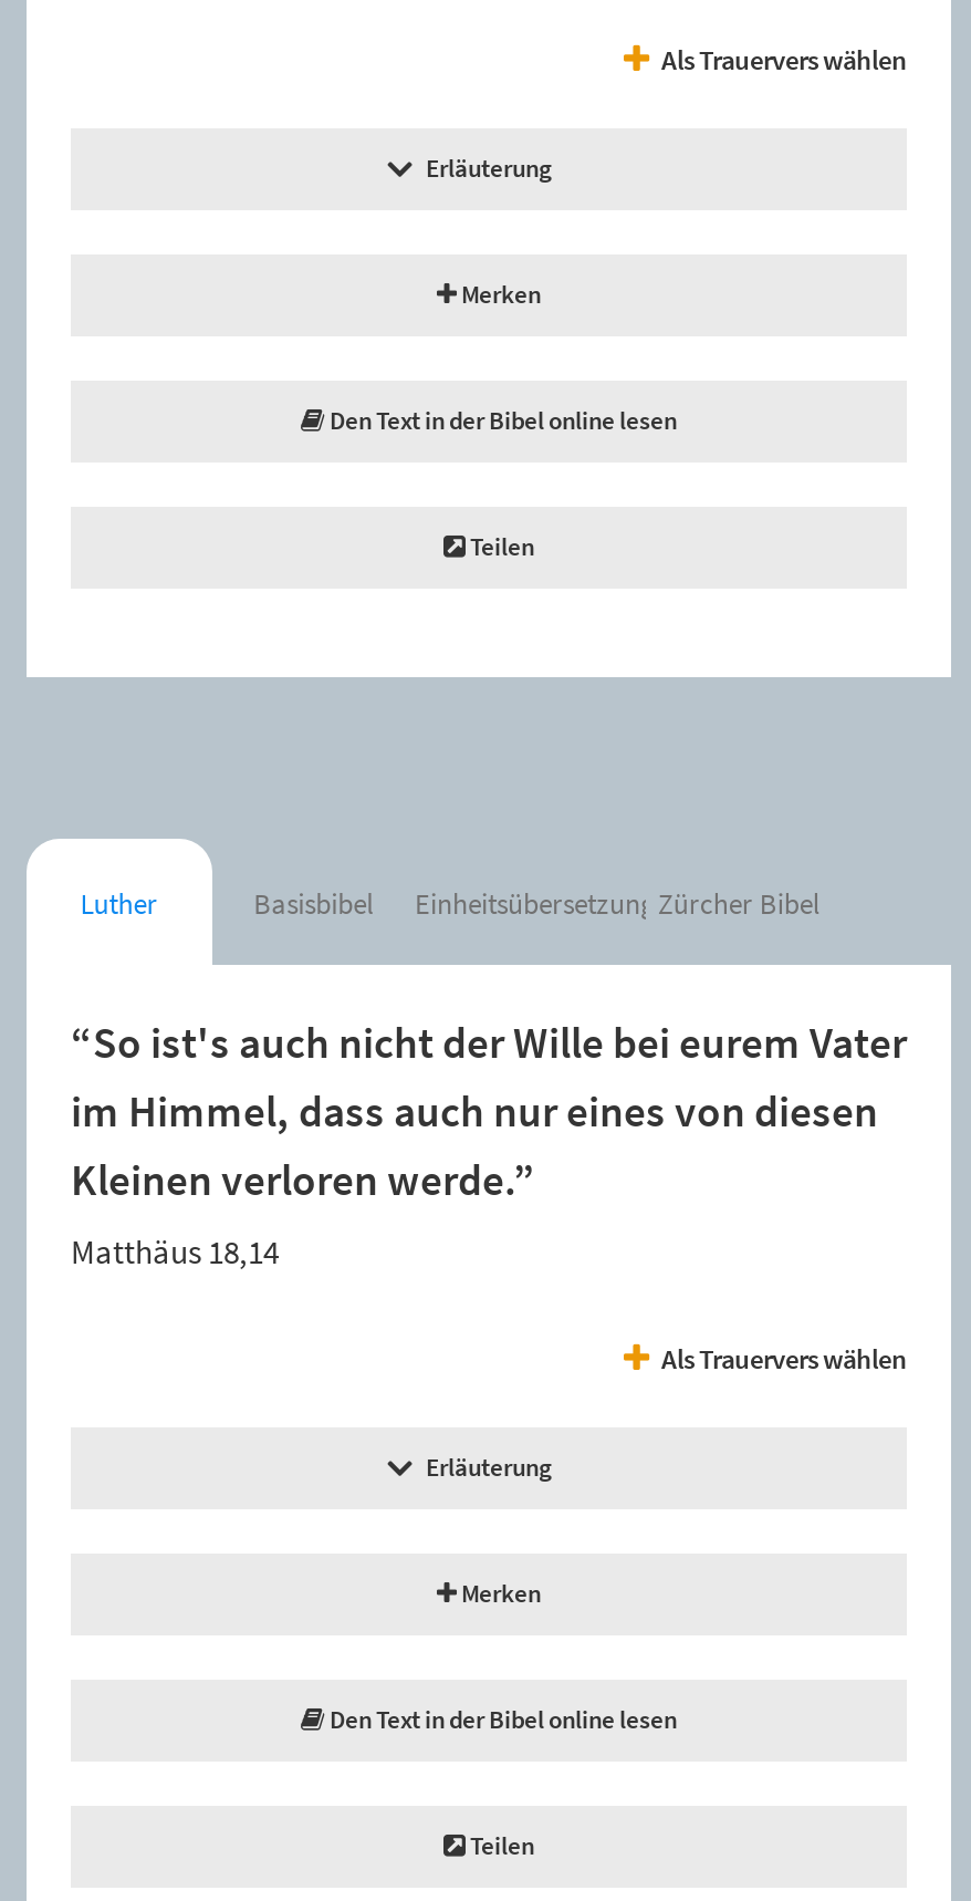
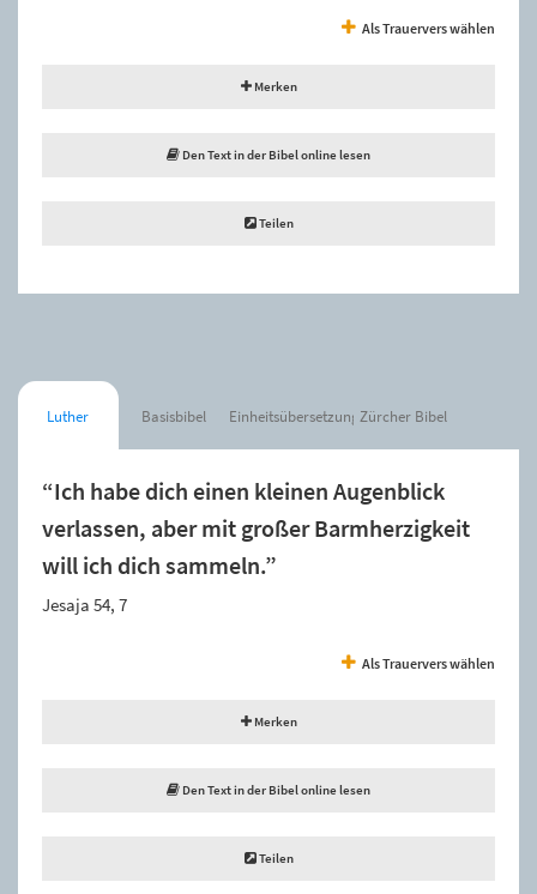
- Erläuterung

- “So ist's auch nicht der Wille bei eurem Vater
- im Himmel, dass auch nur eines von diesen
- Kleinen verloren werde.”
+ “Ich habe dich einen kleinen Augenblick
+ verlassen, aber mit großer Barmherzigkeit
+ will ich dich sammeln.”

- Matthäus 18,14
+ Jesaja 54, 7

- Erläuterung
